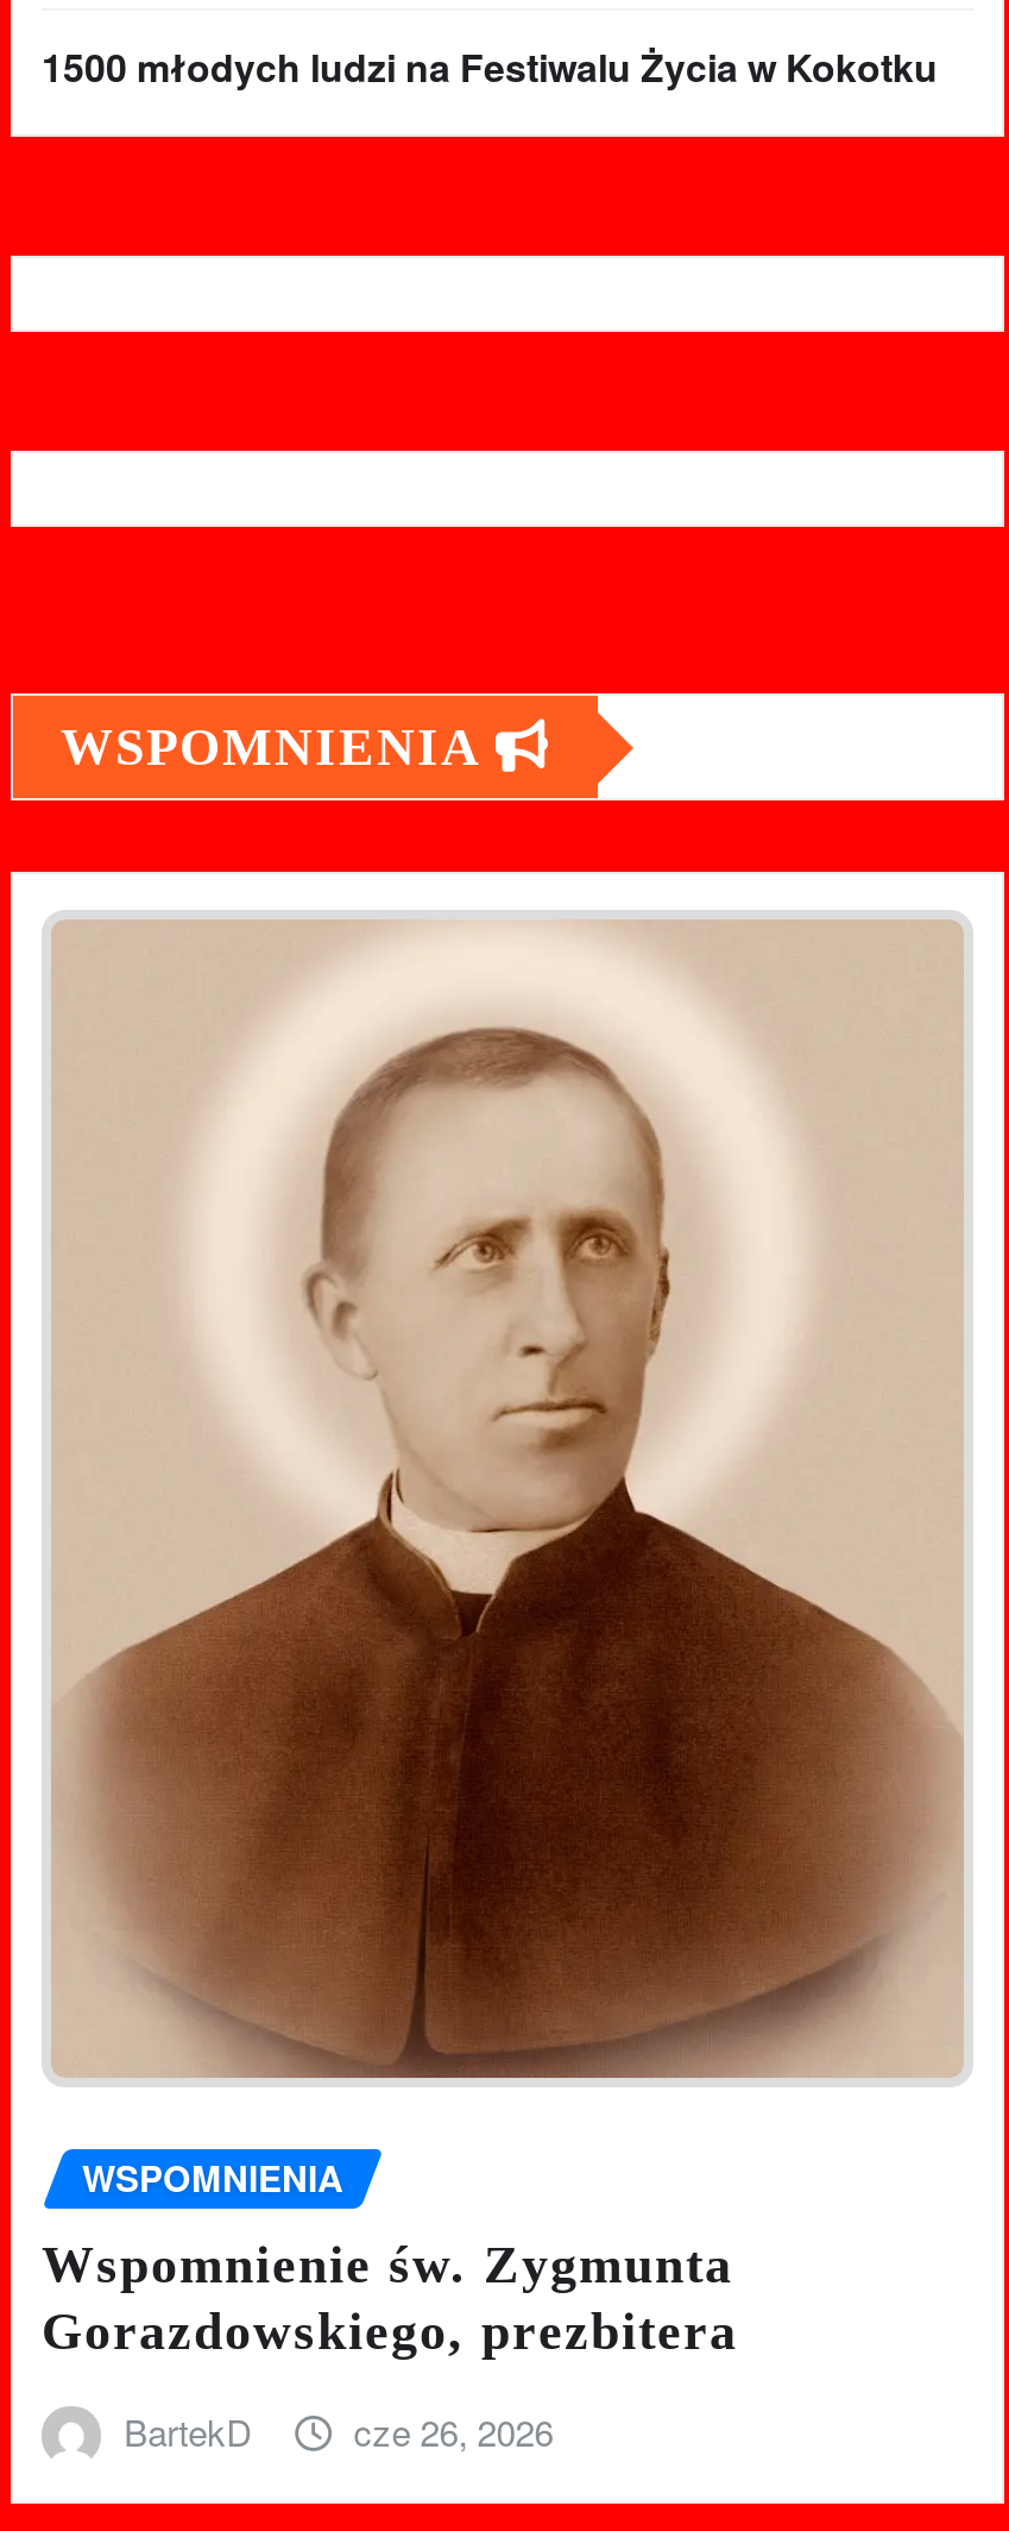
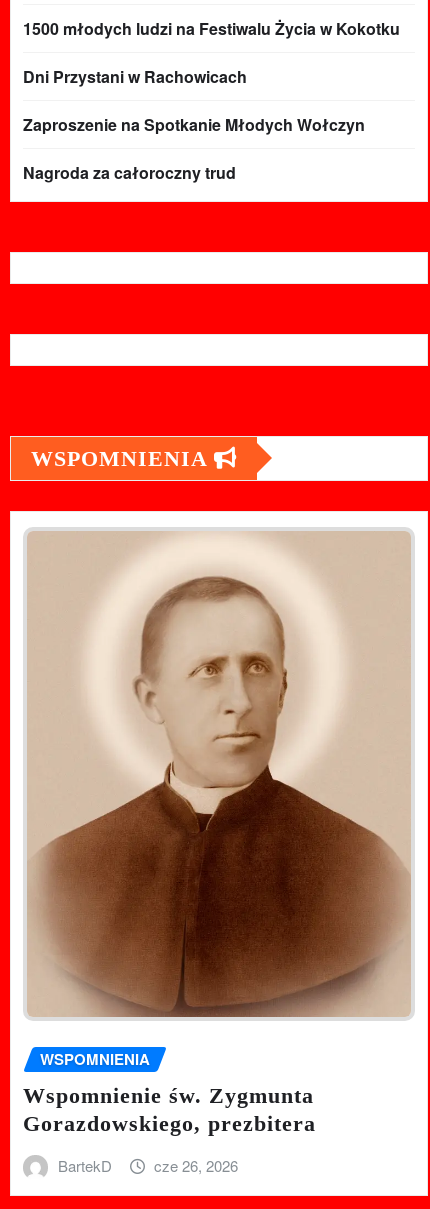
+ Dni Przystani w Rachowicach
+ Zaproszenie na Spotkanie Młodych Wołczyn
+ Nagroda za całoroczny trud
